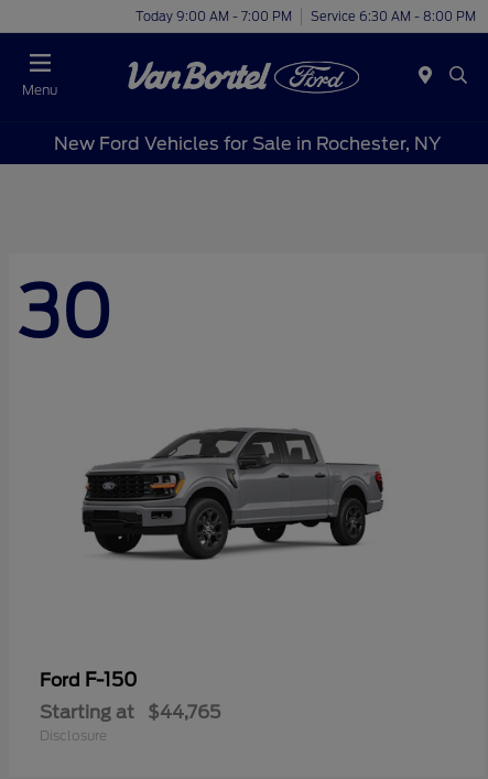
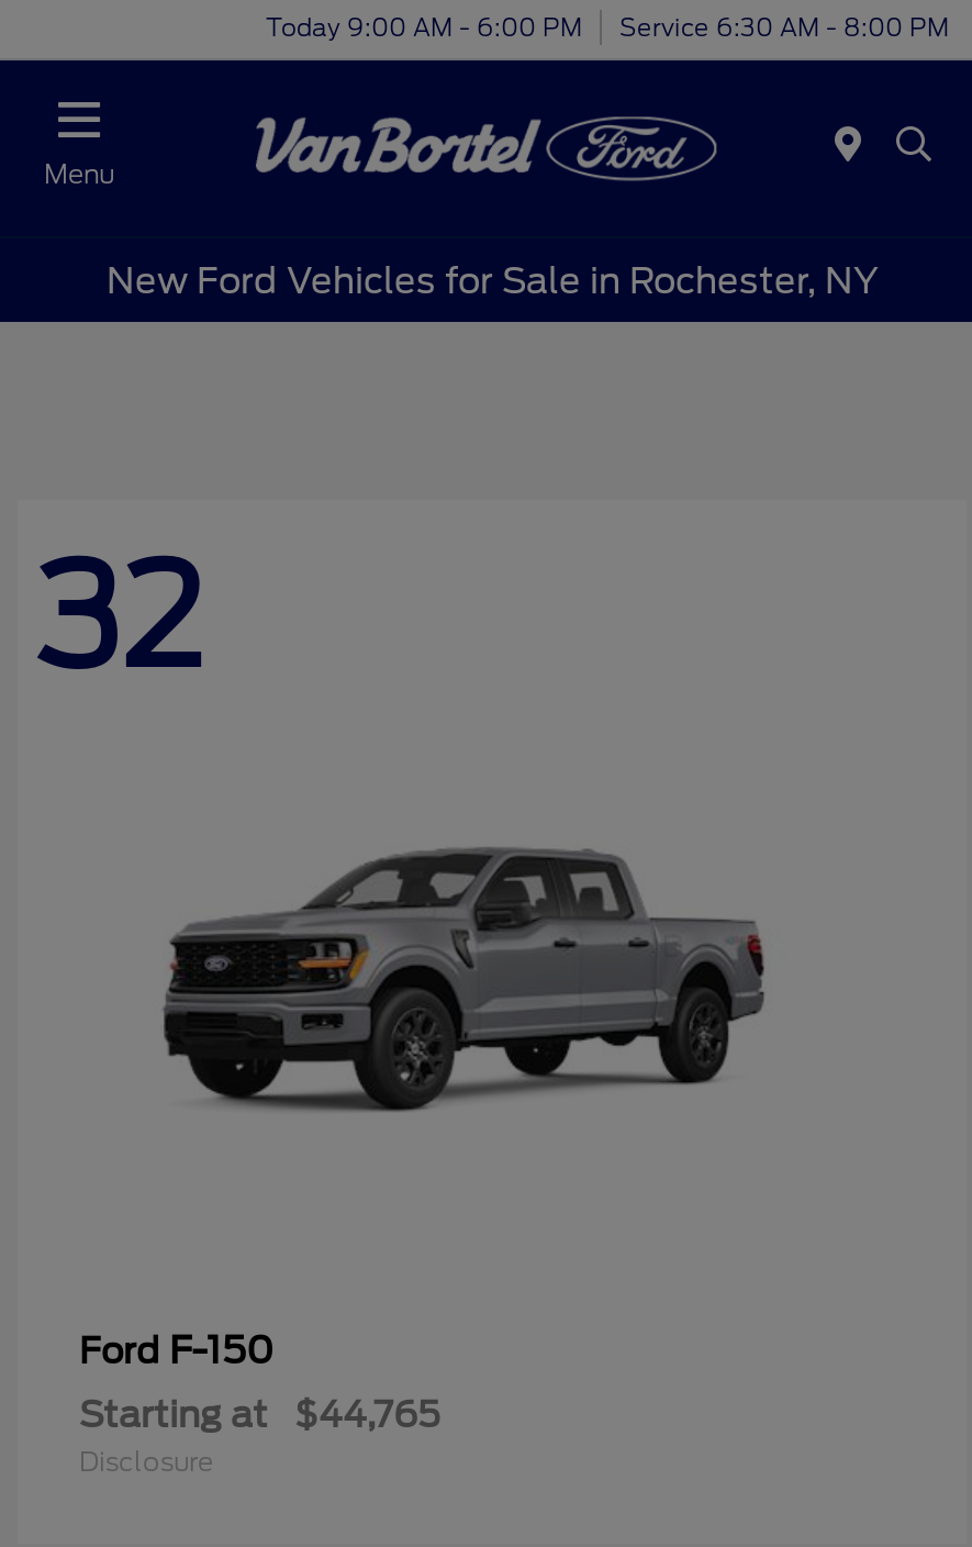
- Today 9:00 AM - 7:00 PM Service 6:30 AM - 8:00 PM
+ Today 9:00 AM - 6:00 PM Service 6:30 AM - 8:00 PM

- 30
+ 32
